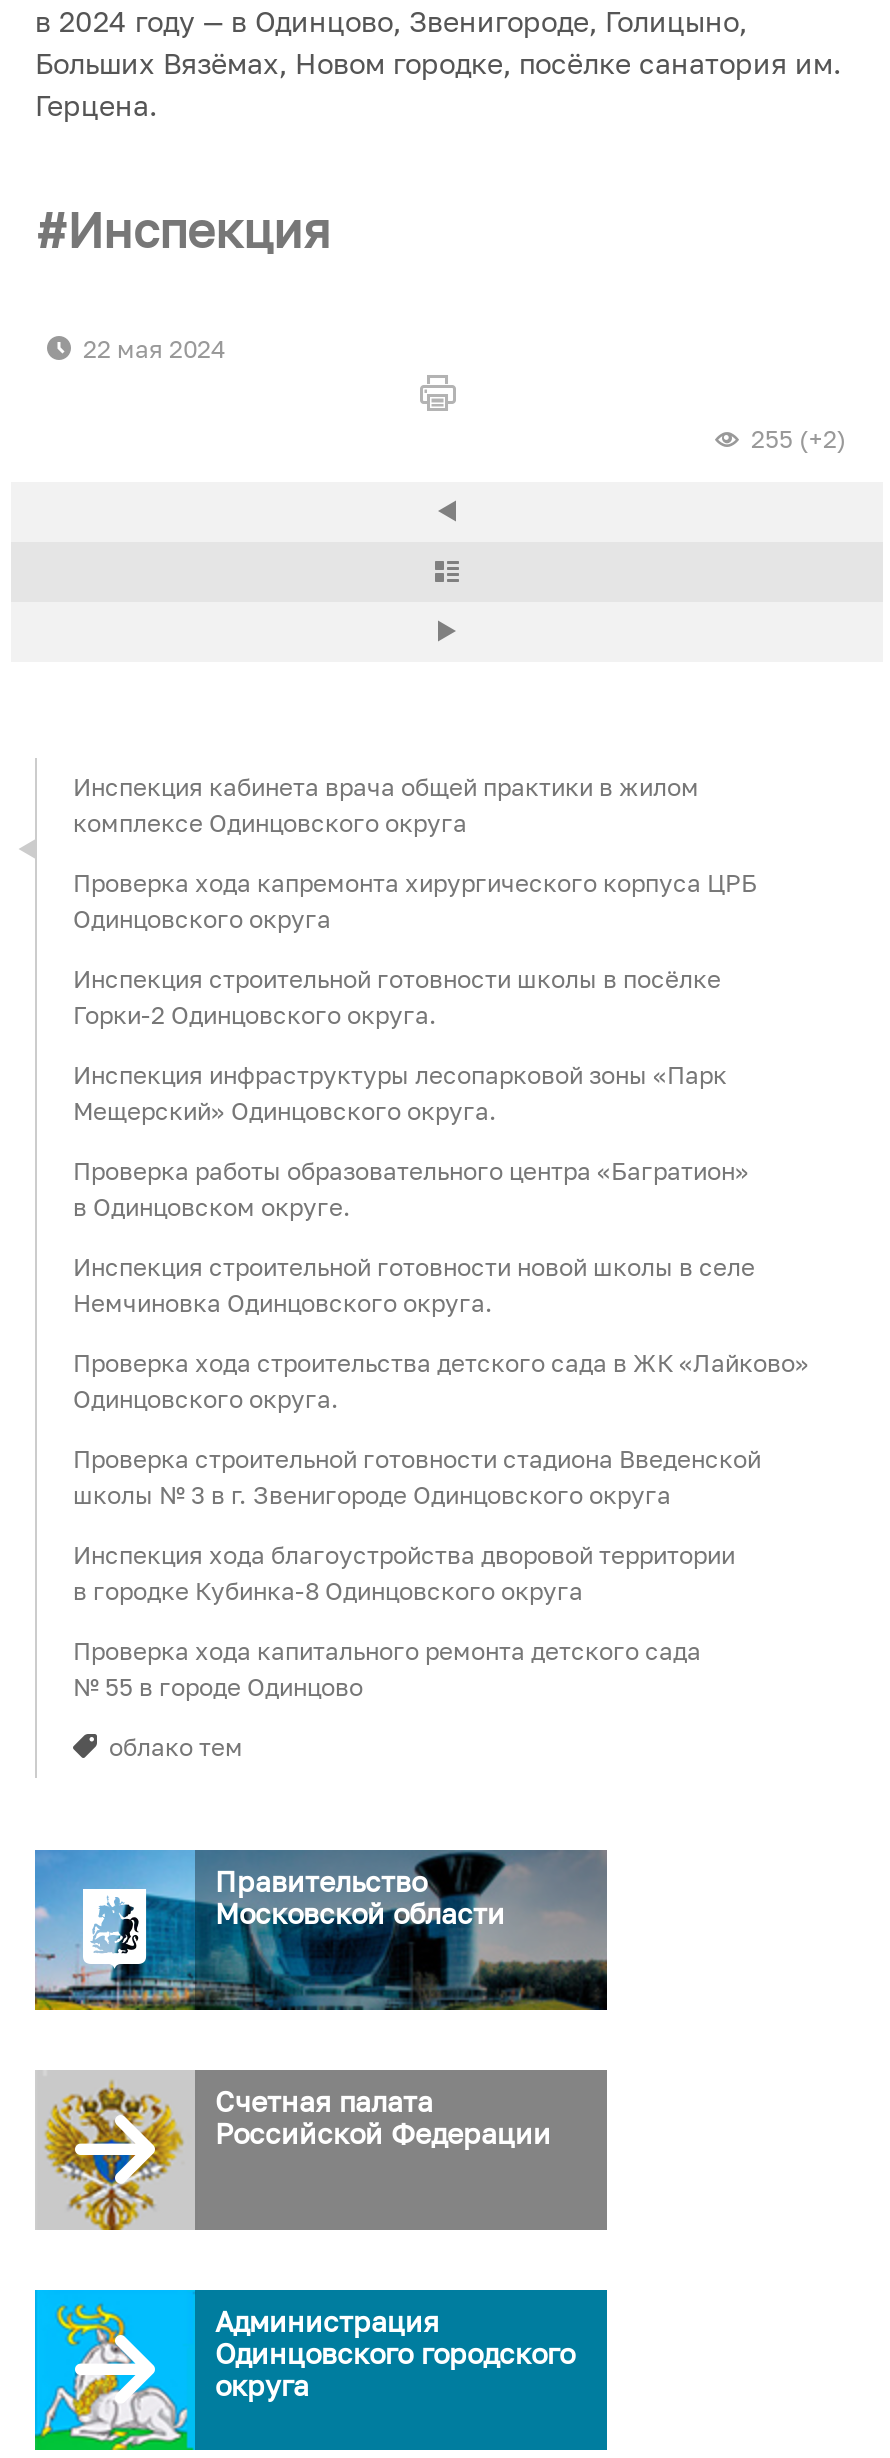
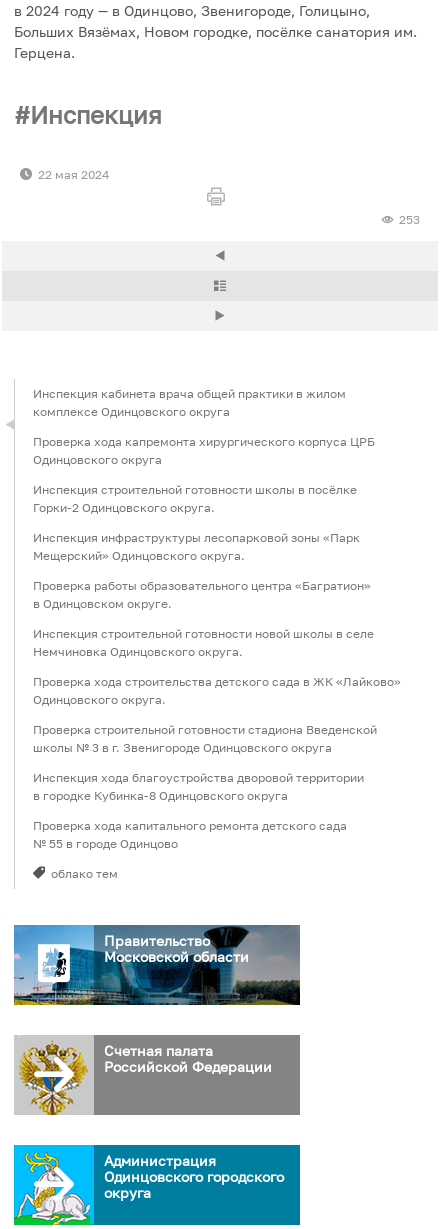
- 255 (+2)
+ 253
